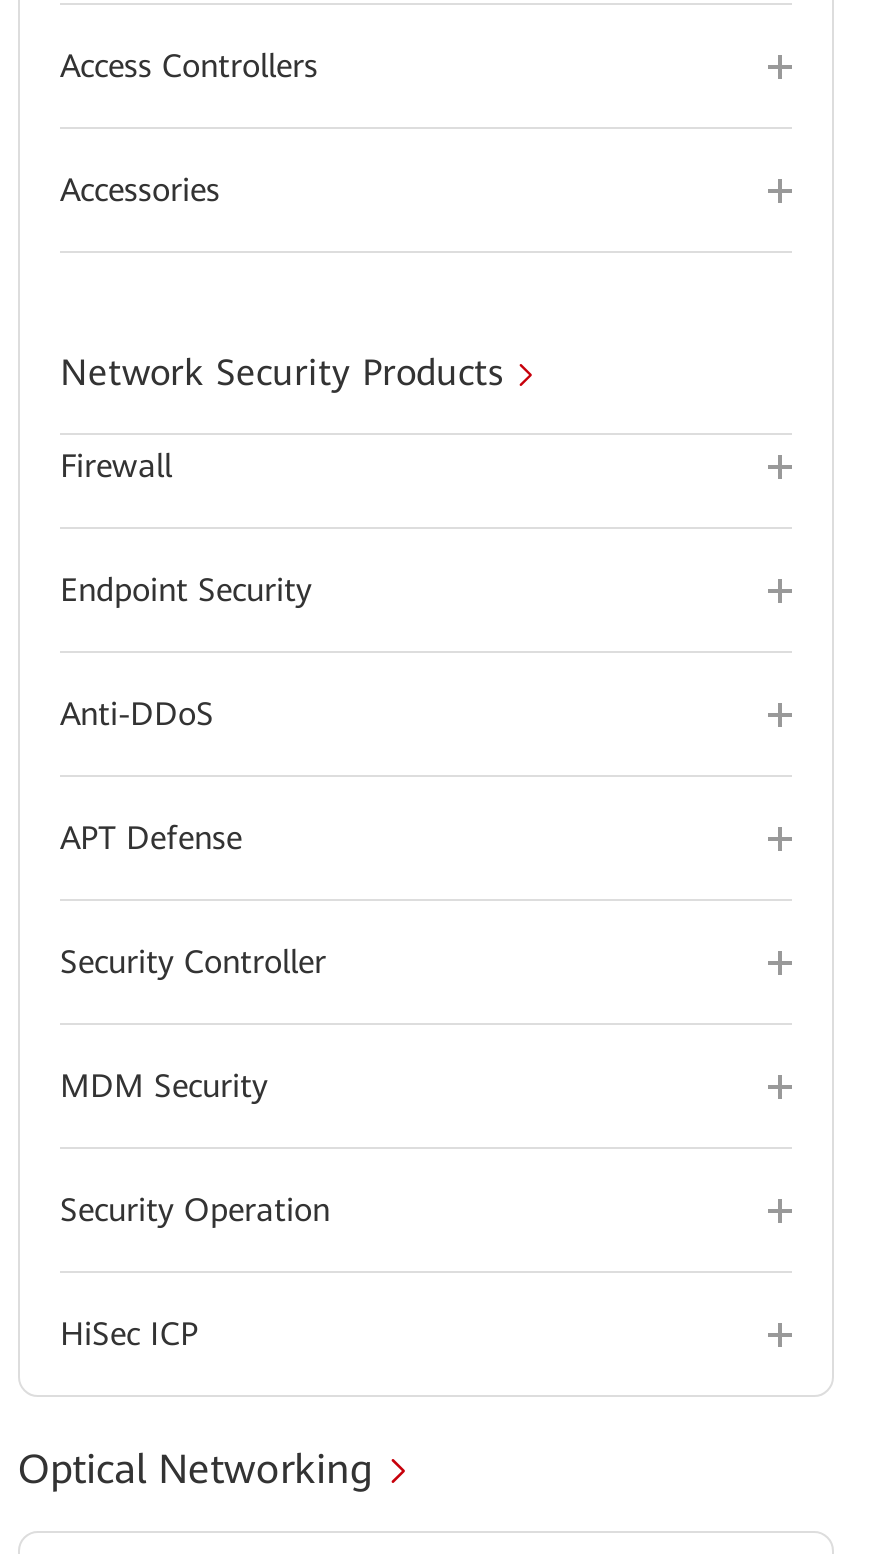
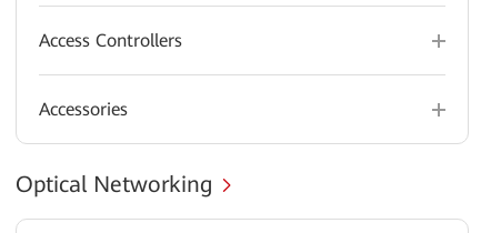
- Network Security Products
- Firewall
- Endpoint Security
- Anti-DDoS
- APT Defense
- Security Controller
- MDM Security
- Security Operation
- HiSec ICP
